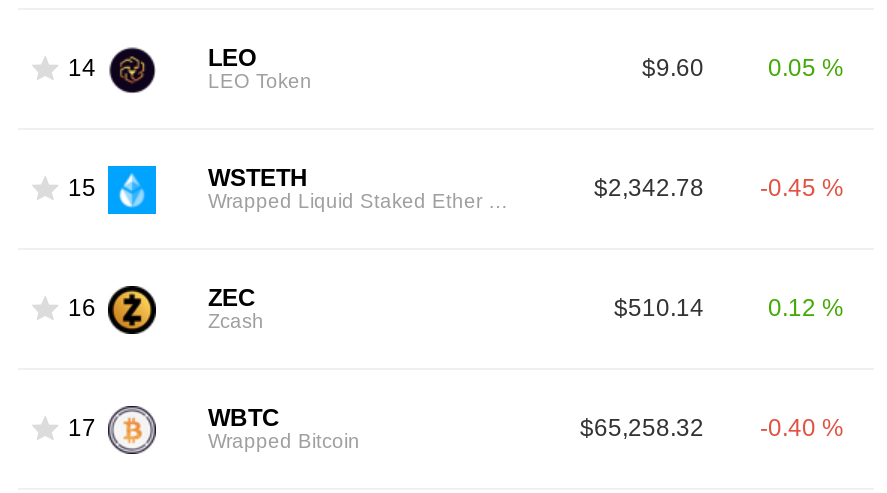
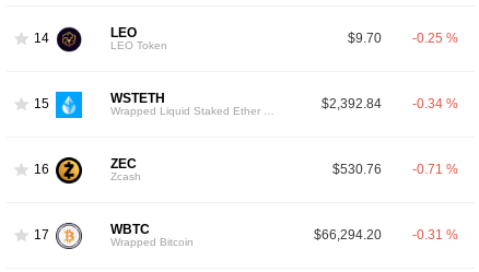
- $9.60
+ $9.70

- 0.05 %
+ -0.25 %

- $2,342.78
+ $2,392.84

- -0.45 %
+ -0.34 %

- $510.14
+ $530.76

- 0.12 %
+ -0.71 %

- $65,258.32
+ $66,294.20

- -0.40 %
+ -0.31 %
